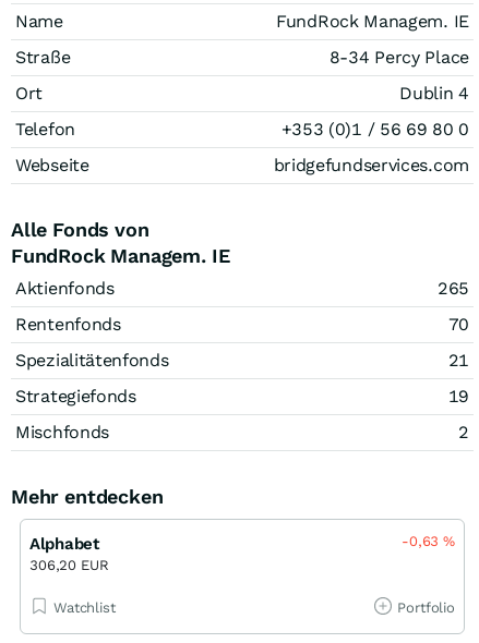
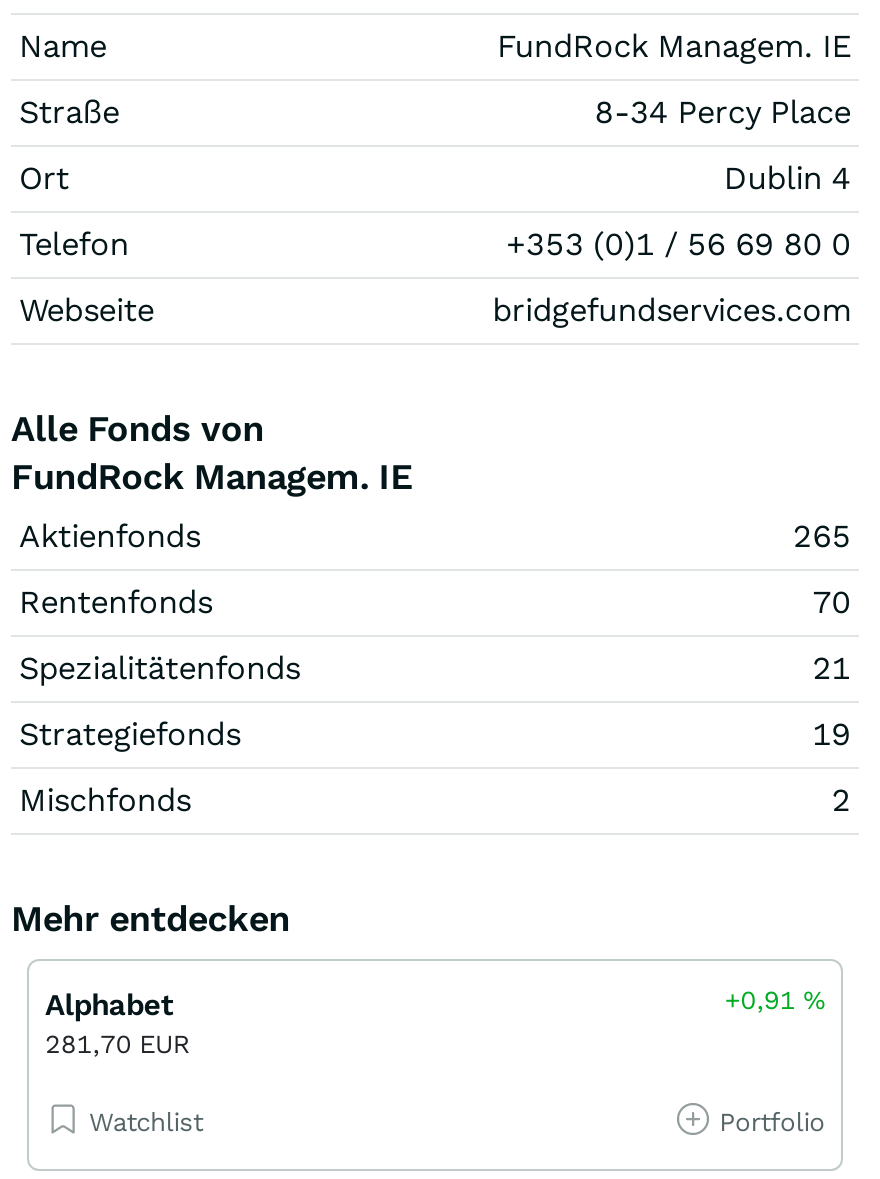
- -0,63%
+ +0,91%

- 306,20 EUR
+ 281,70 EUR
